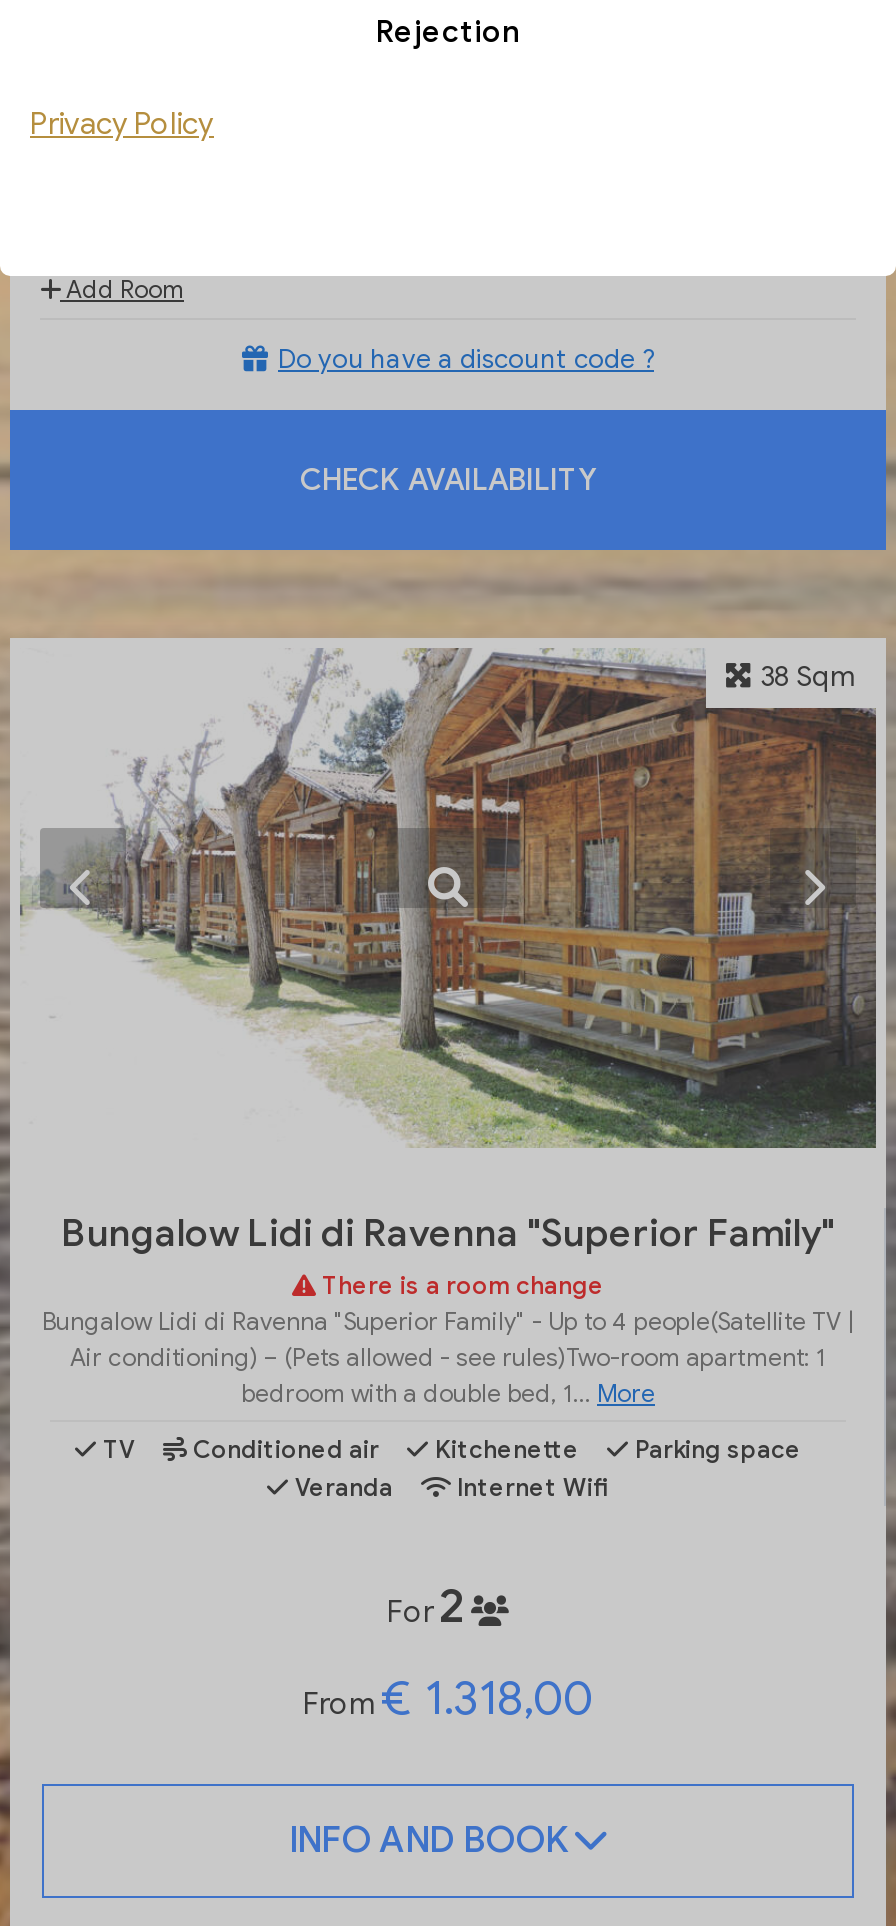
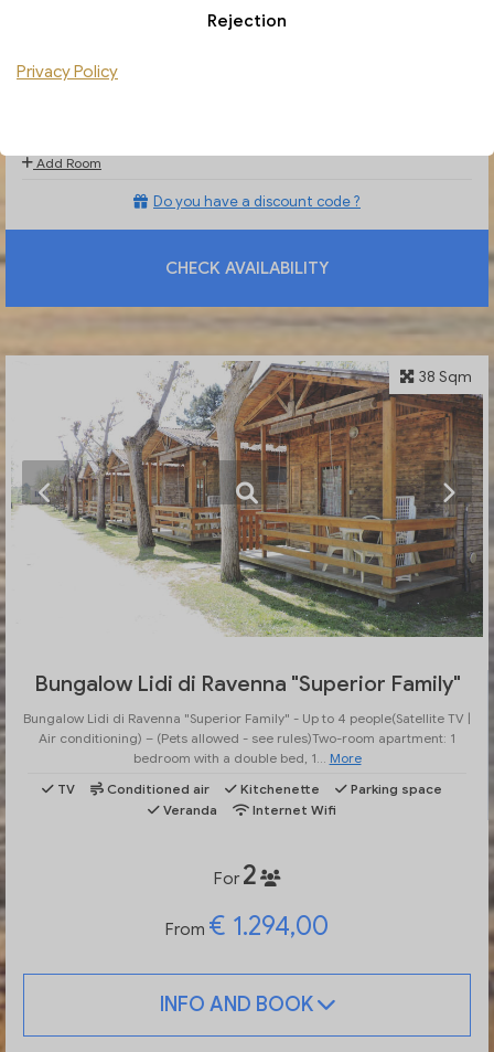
- There is a room change

- From€ 1.318,00
+ From€ 1.294,00
